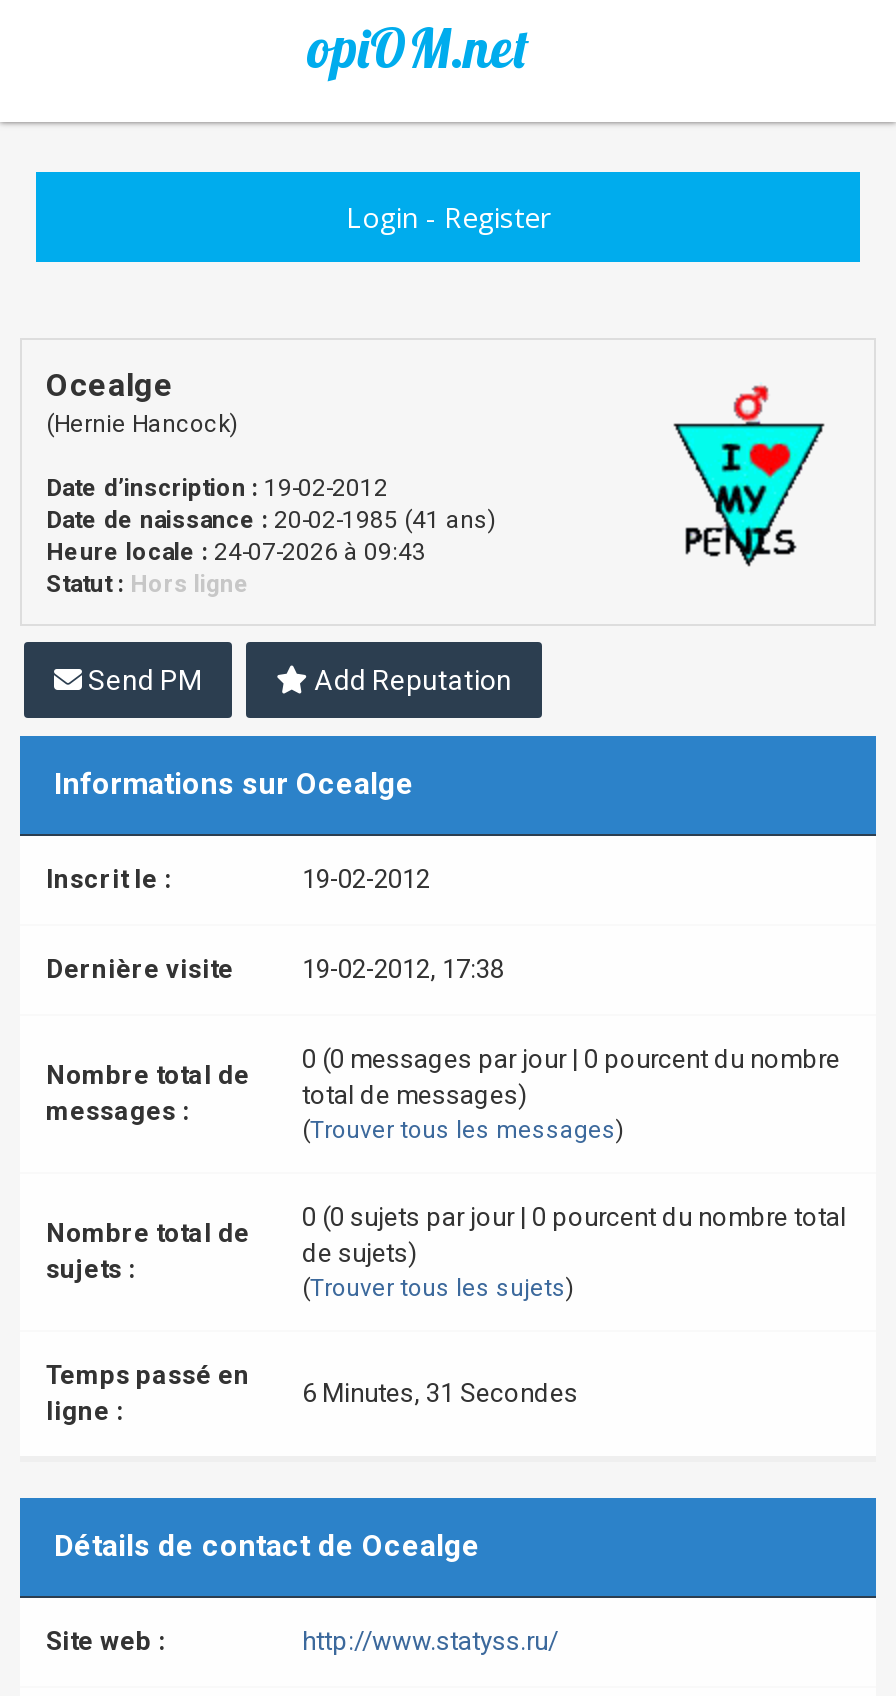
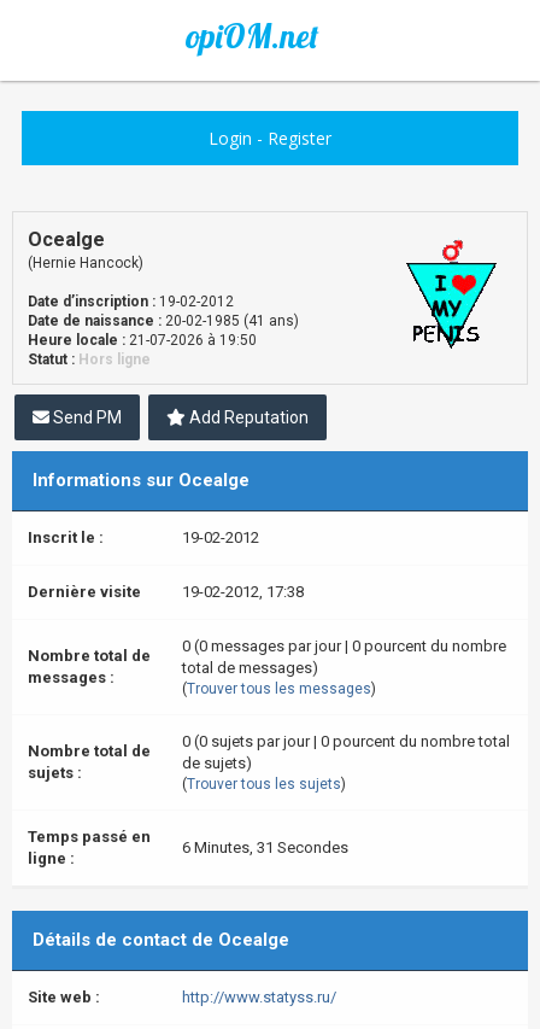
- Heure locale : 24-07-2026 à 09:43
+ Heure locale : 21-07-2026 à 19:50
